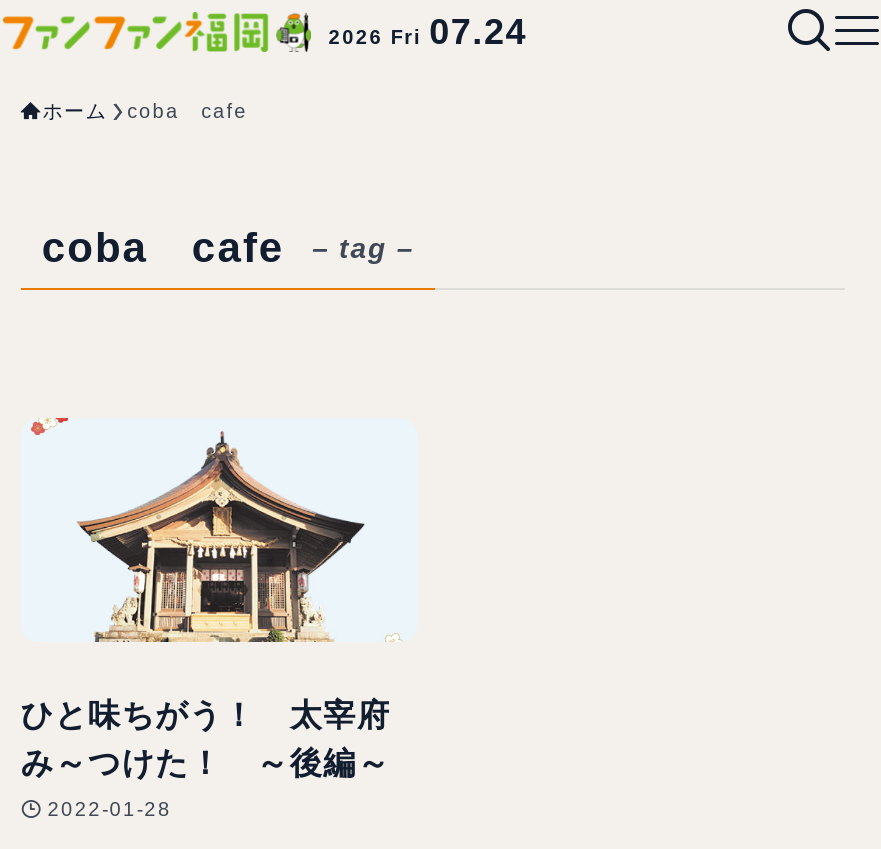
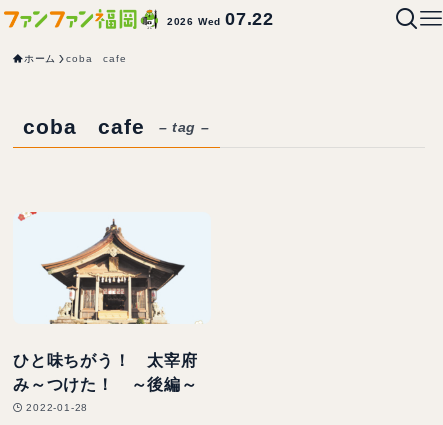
- 2026 Fri 07.24
+ 2026 Wed 07.22
